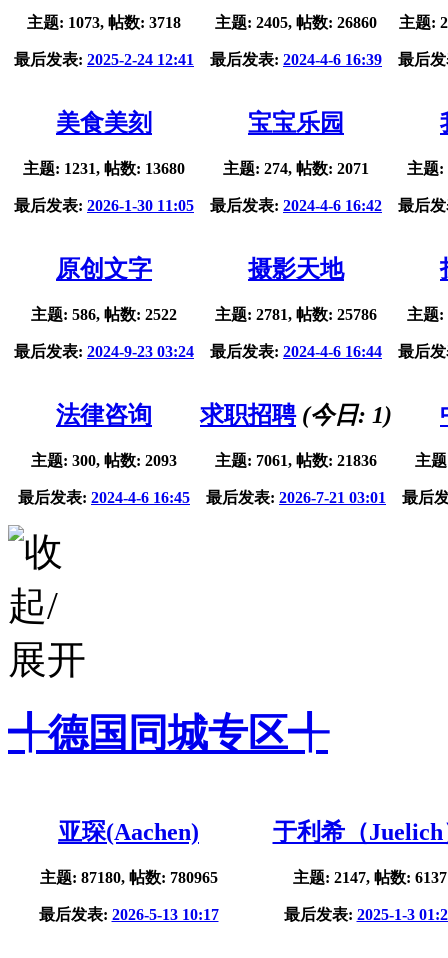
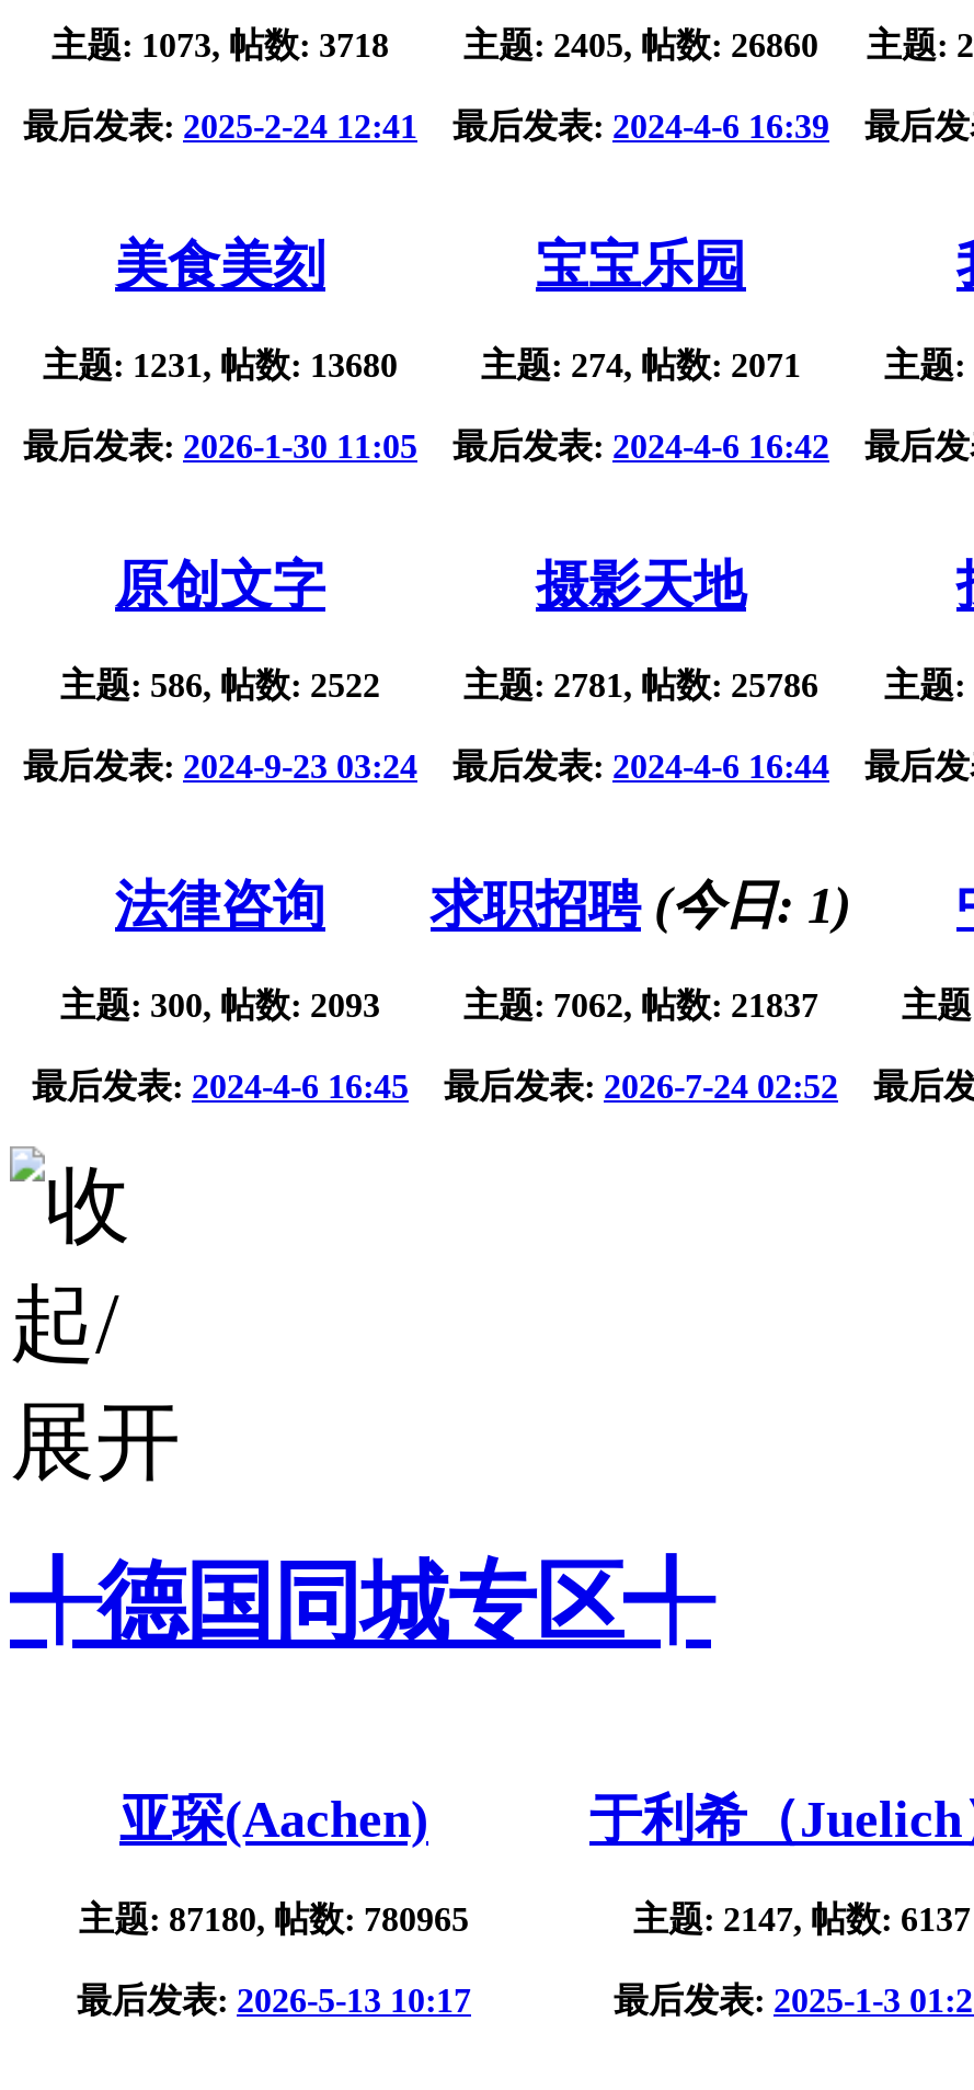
- 主题: 7061, 帖数: 21836
+ 主题: 7062, 帖数: 21837

- 最后发表: 2026-7-21 03:01
+ 最后发表: 2026-7-24 02:52
